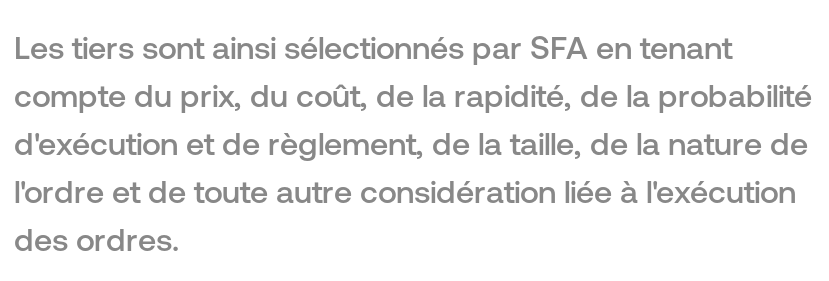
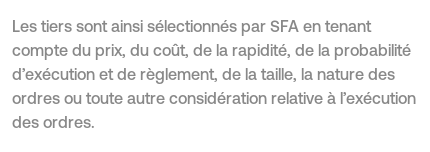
- d'exécution et de règlement, de la taille, de la nature de
+ d’exécution et de règlement, de la taille, la nature des

- l'ordre et de toute autre considération liée à l'exécution
+ ordres ou toute autre considération relative à l’exécution
